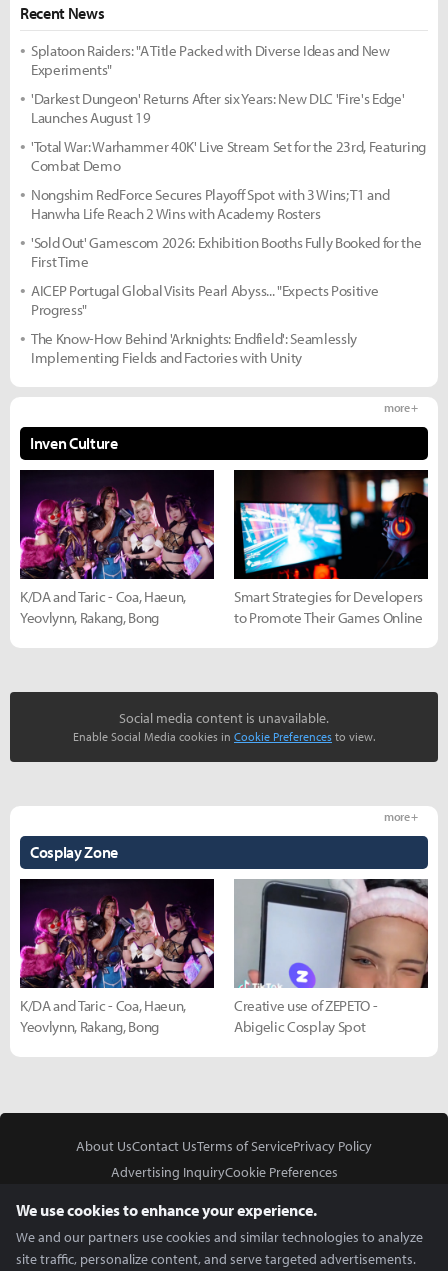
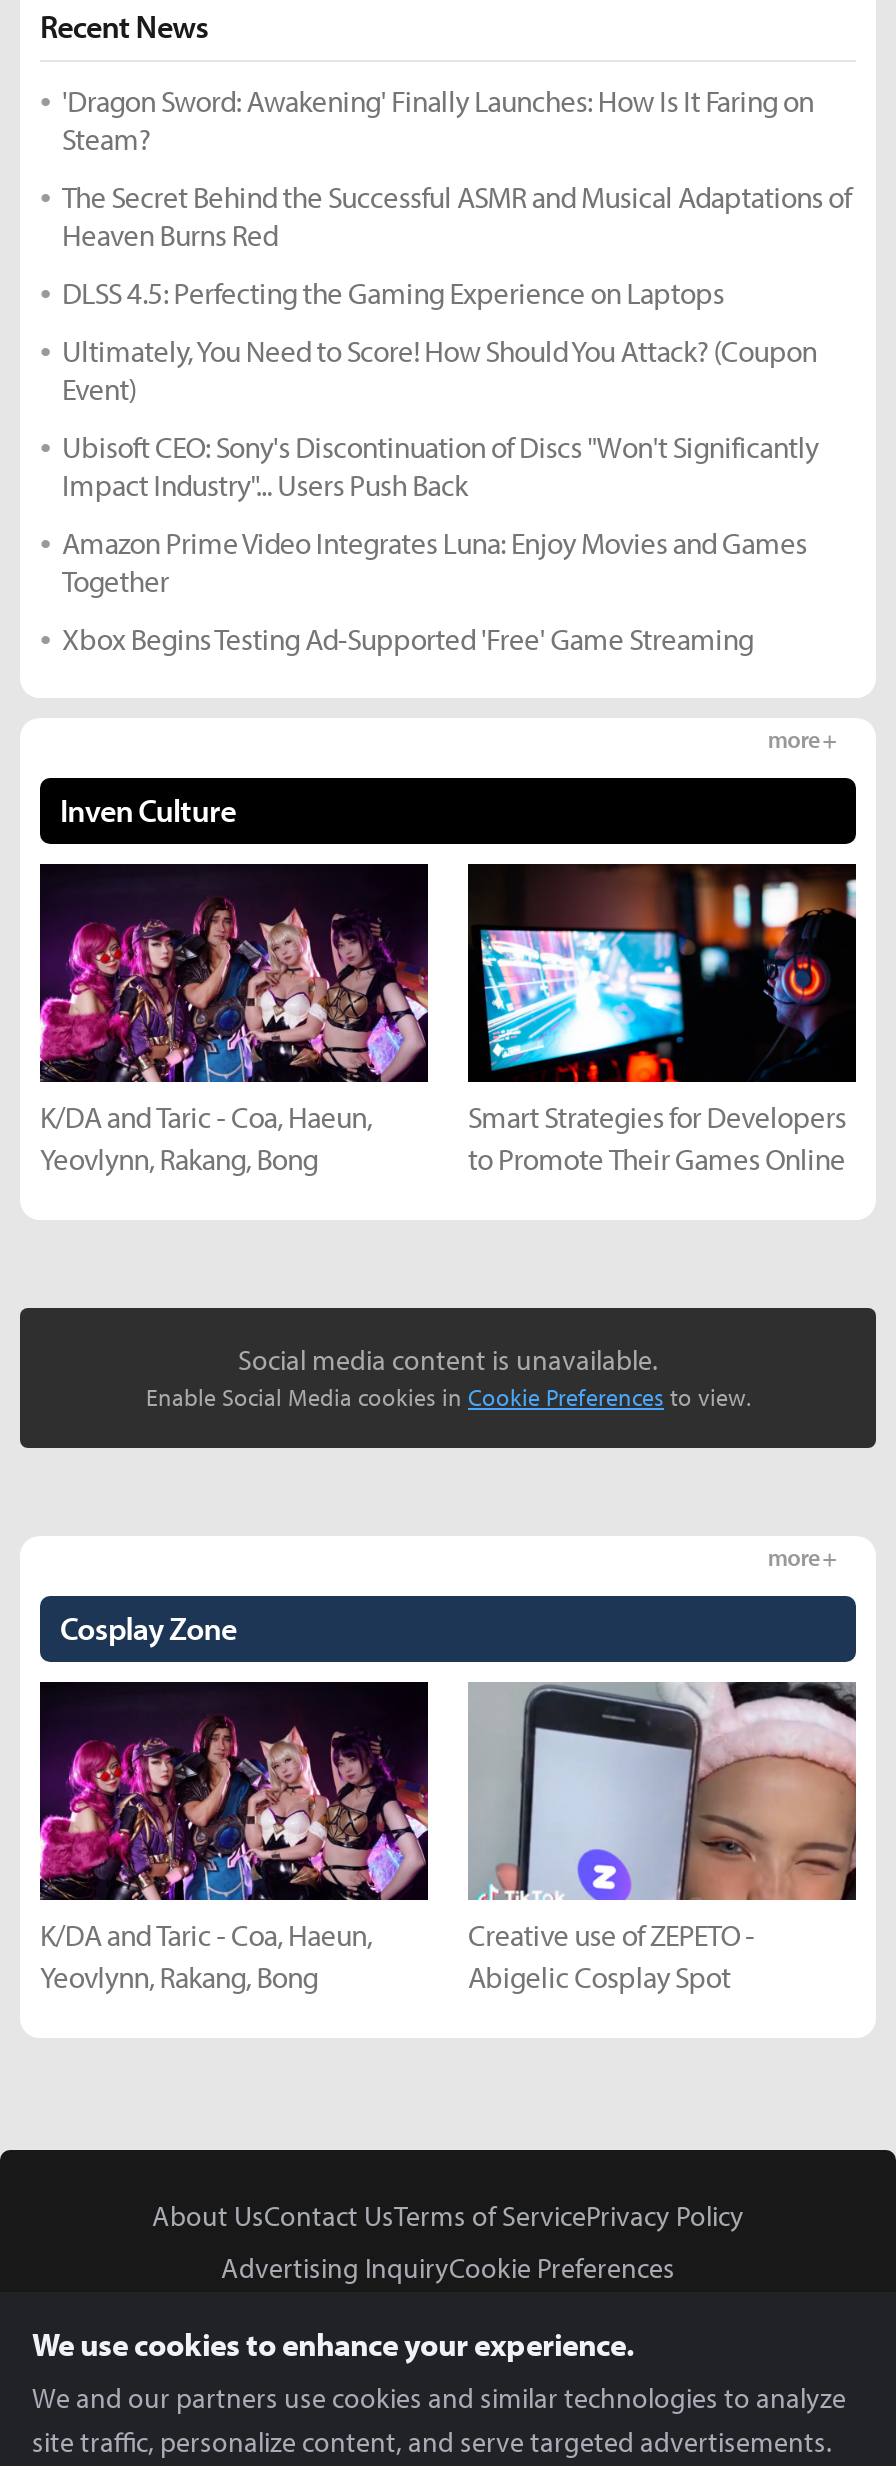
- Splatoon Raiders: "A Title Packed with Diverse Ideas and New
- Experiments"
+ 'Dragon Sword: Awakening' Finally Launches: How Is It Faring on
+ Steam?

- 'Darkest Dungeon' Returns After six Years: New DLC 'Fire's Edge'
- Launches August 19
+ The Secret Behind the Successful ASMR and Musical Adaptations of
+ Heaven Burns Red

- 'Total War: Warhammer 40K' Live Stream Set for the 23rd, Featuring
- Combat Demo
+ DLSS 4.5: Perfecting the Gaming Experience on Laptops

- Nongshim RedForce Secures Playoff Spot with 3 Wins; T1 and
- Hanwha Life Reach 2 Wins with Academy Rosters
+ Ultimately, You Need to Score! How Should You Attack? (Coupon
+ Event)

- 'Sold Out' Gamescom 2026: Exhibition Booths Fully Booked for the
- First Time
+ Ubisoft CEO: Sony's Discontinuation of Discs "Won't Significantly
+ Impact Industry"... Users Push Back

- AICEP Portugal Global Visits Pearl Abyss... "Expects Positive
- Progress"
+ Amazon Prime Video Integrates Luna: Enjoy Movies and Games
+ Together

- The Know-How Behind 'Arknights: Endfield': Seamlessly
- Implementing Fields and Factories with Unity
+ Xbox Begins Testing Ad-Supported 'Free' Game Streaming
